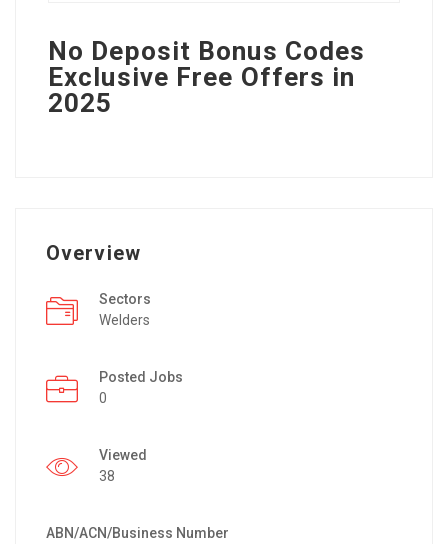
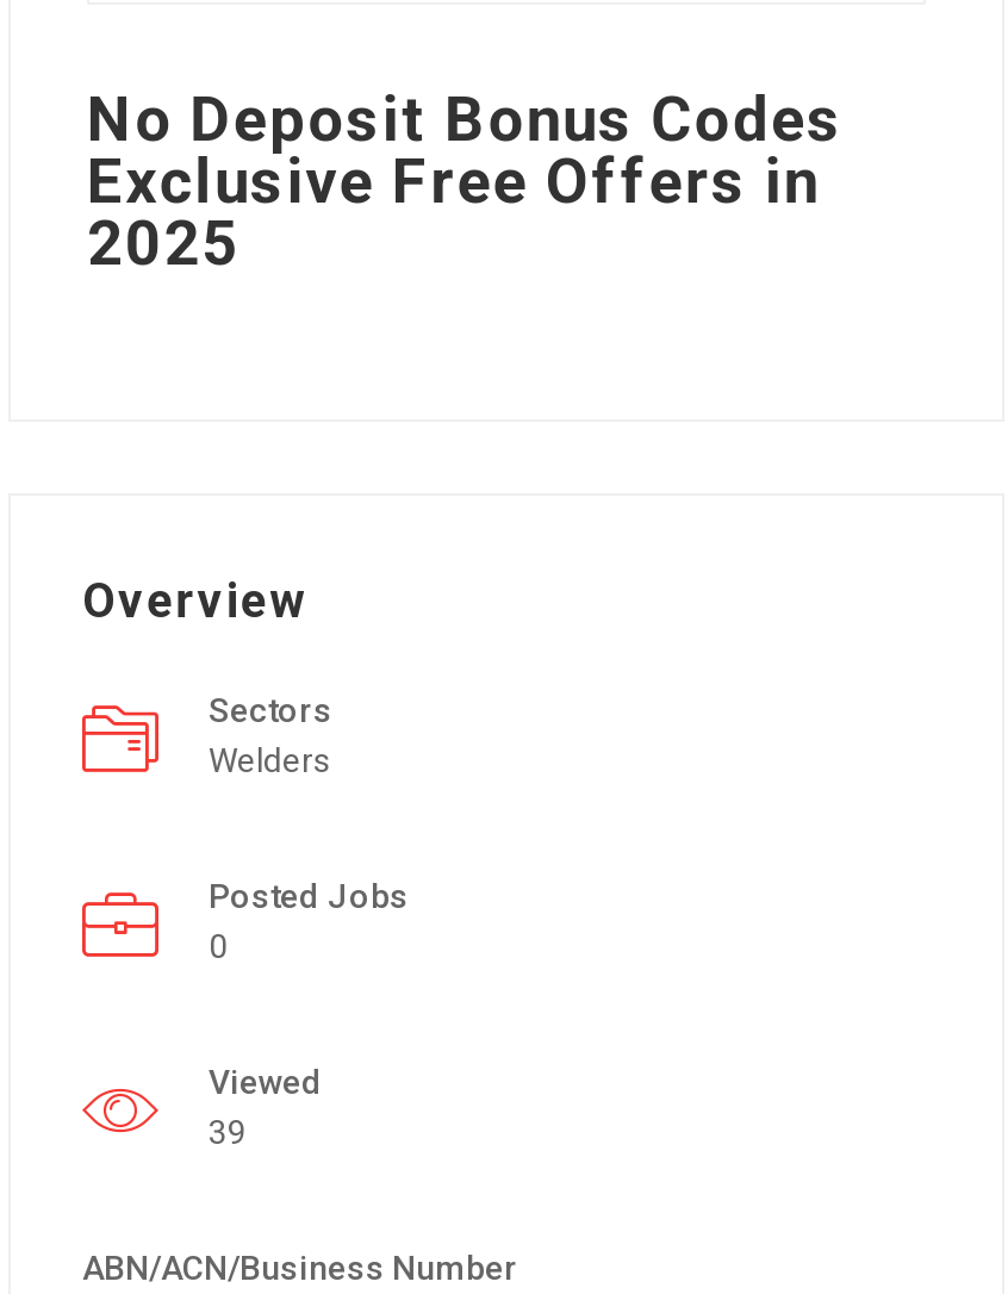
- 38
+ 39
